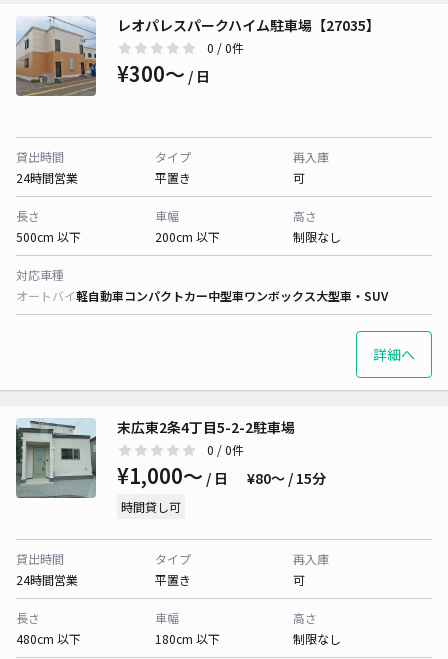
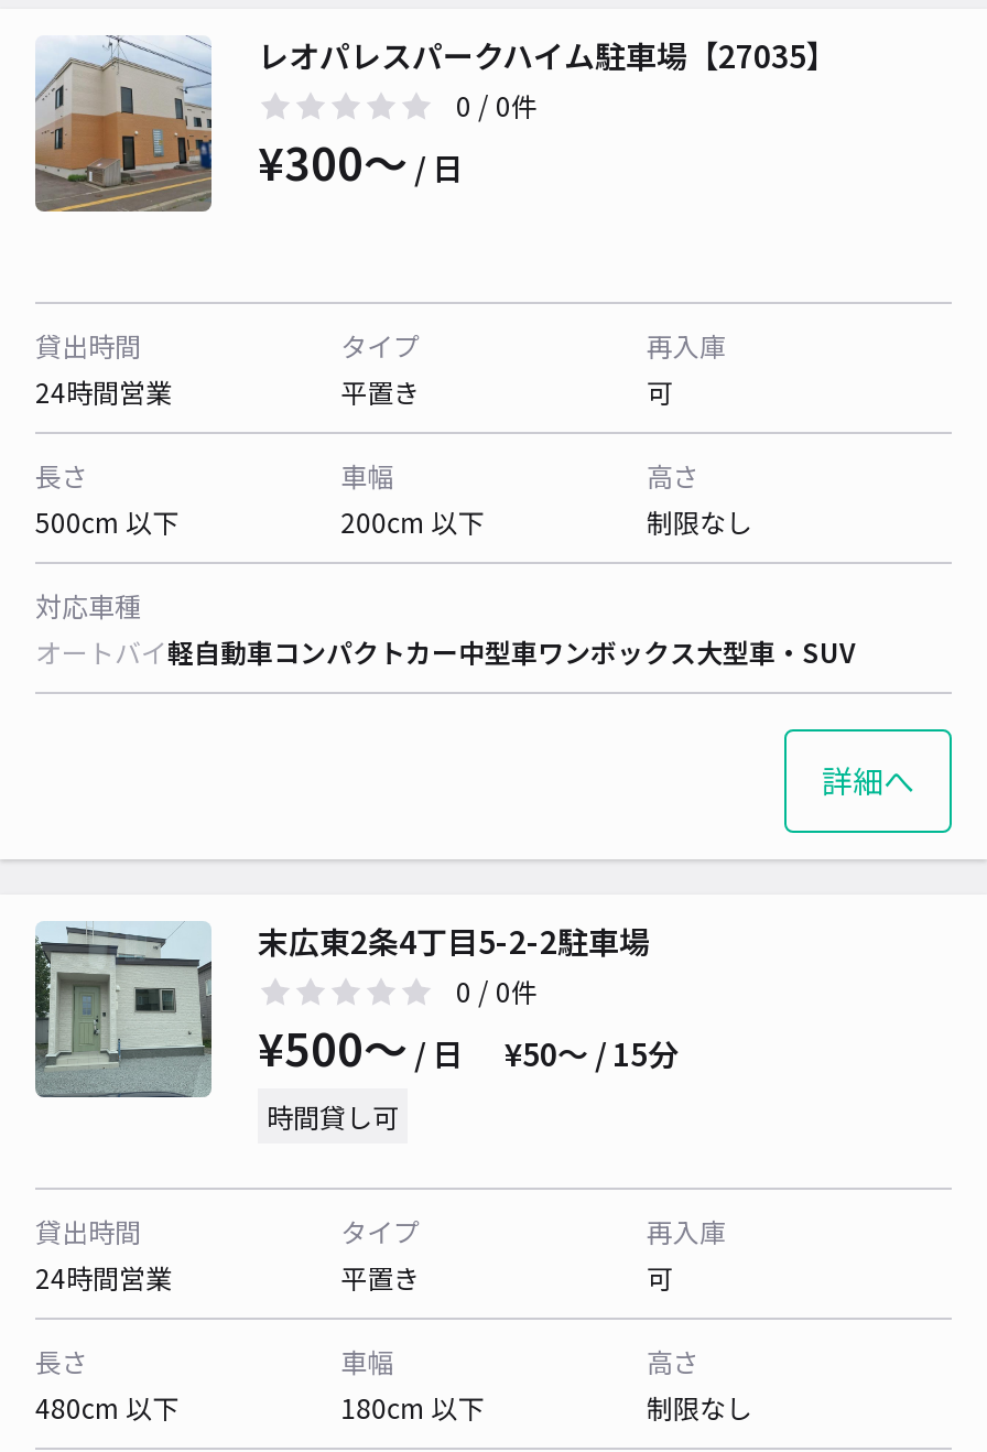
- ¥1,000〜/ 日
+ ¥500〜/ 日

- ¥80〜 / 15分
+ ¥50〜 / 15分
